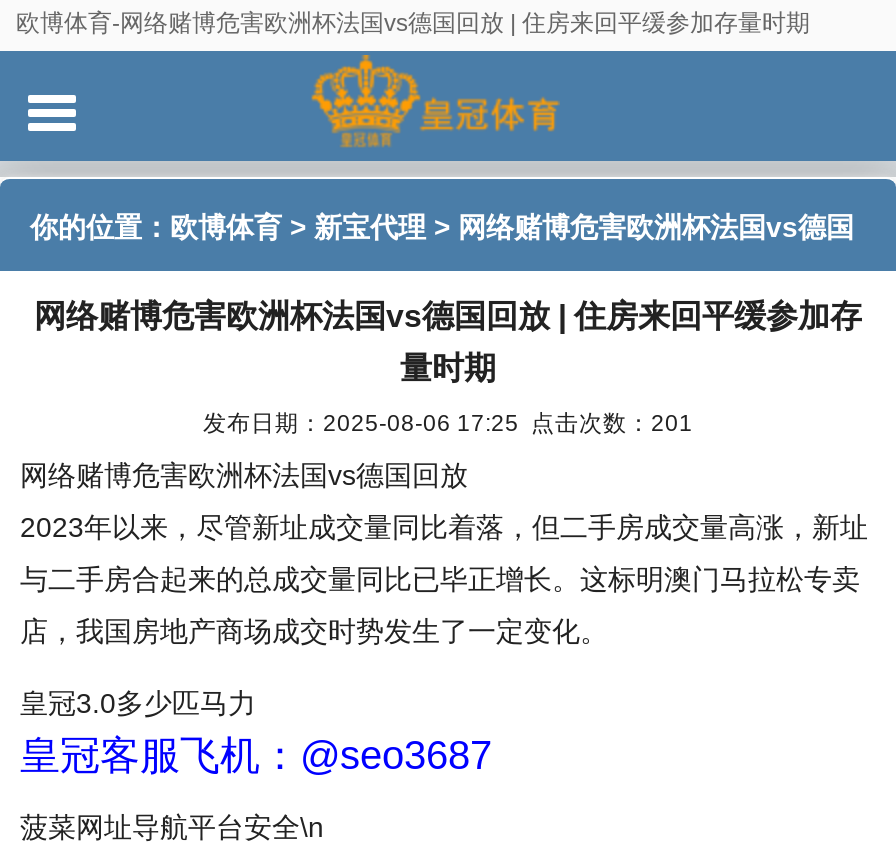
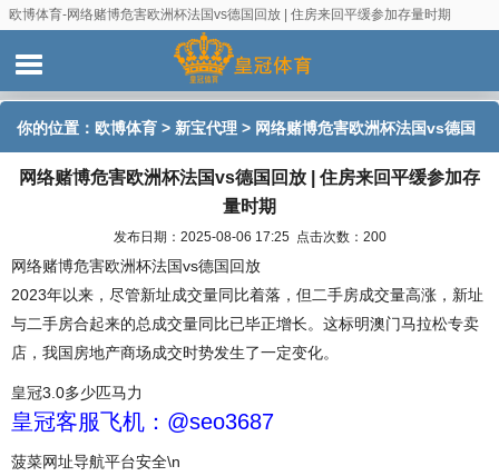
- 发布日期：2025-08-06 17:25 点击次数：201
+ 发布日期：2025-08-06 17:25 点击次数：200
